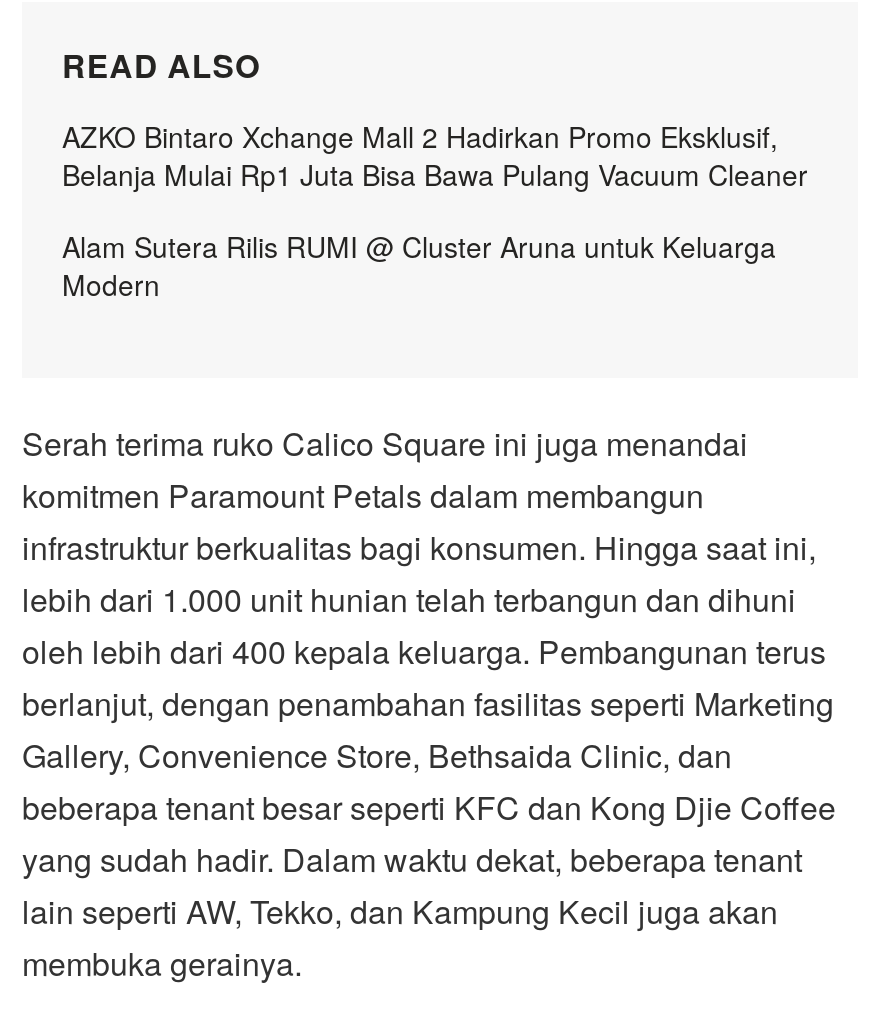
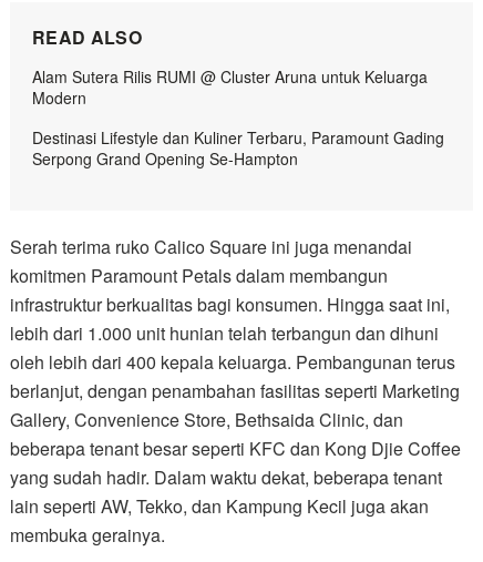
- AZKO Bintaro Xchange Mall 2 Hadirkan Promo Eksklusif,
- Belanja Mulai Rp1 Juta Bisa Bawa Pulang Vacuum Cleaner

moved up: Alam Sutera Rilis RUMI @ Cluster Aruna untuk Keluarga | Modern

+ Destinasi Lifestyle dan Kuliner Terbaru, Paramount Gading
+ Serpong Grand Opening Se-Hampton
